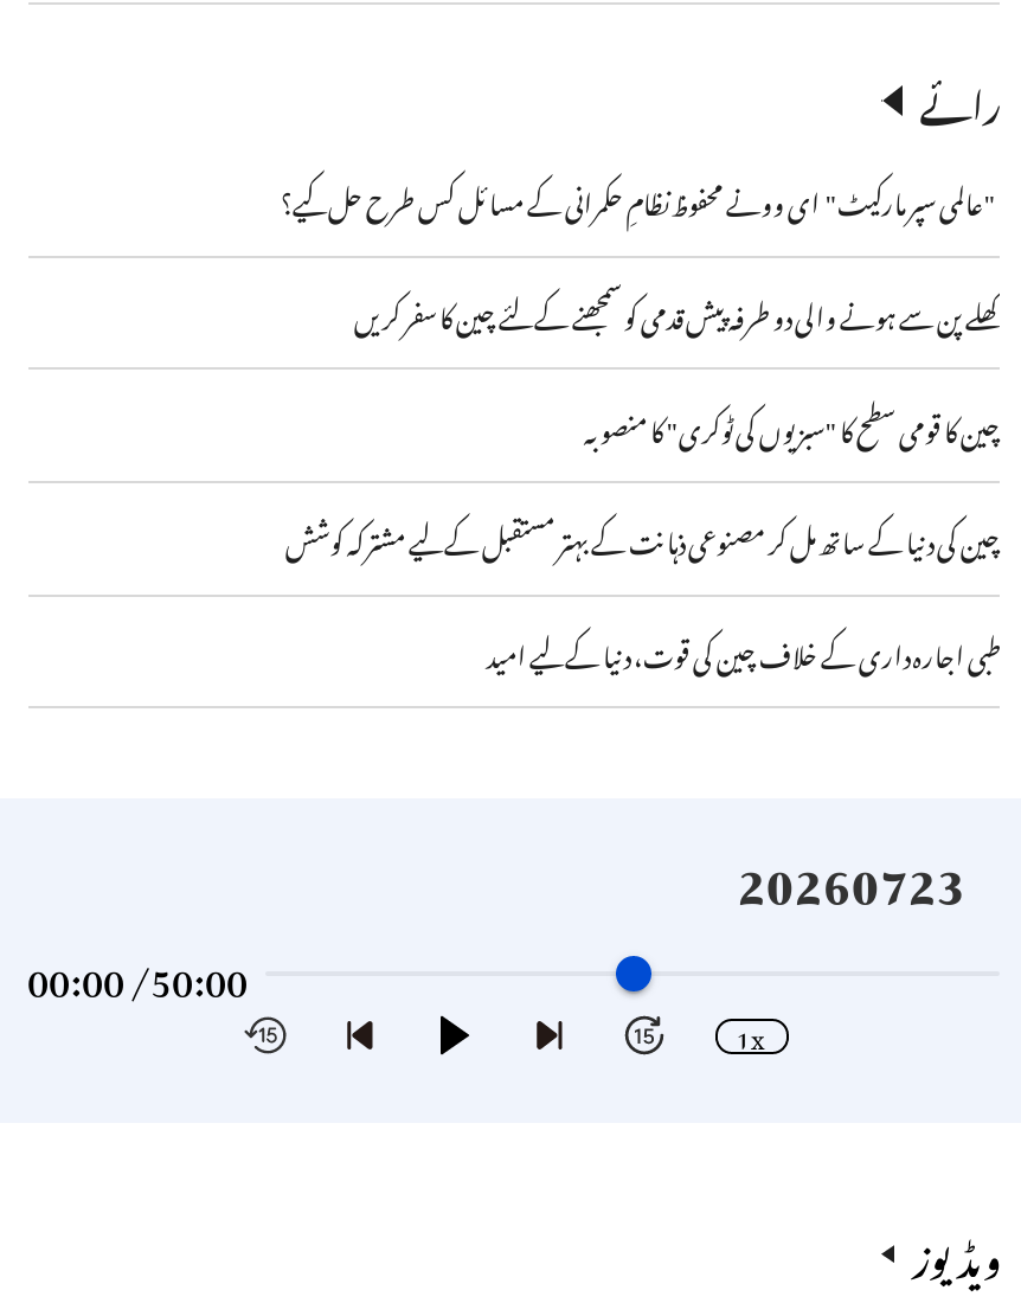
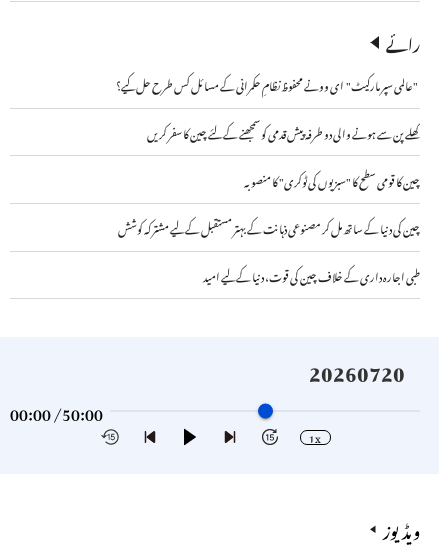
- 20260723
+ 20260720
